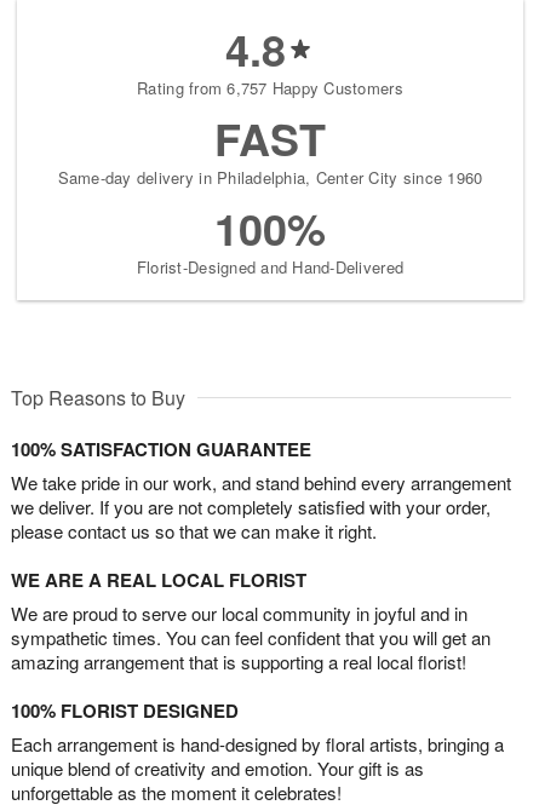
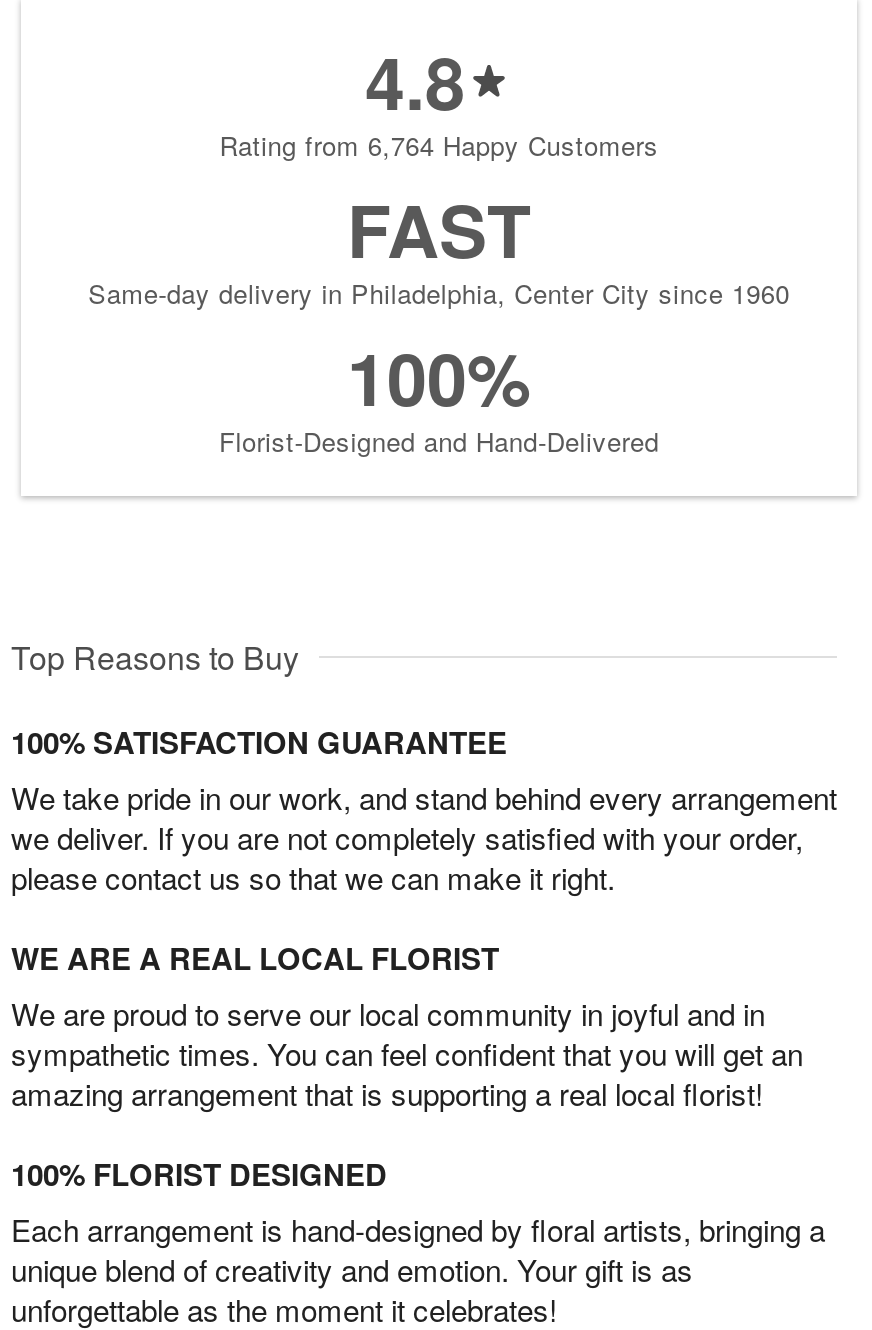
- Rating from 6,757 Happy Customers
+ Rating from 6,764 Happy Customers
